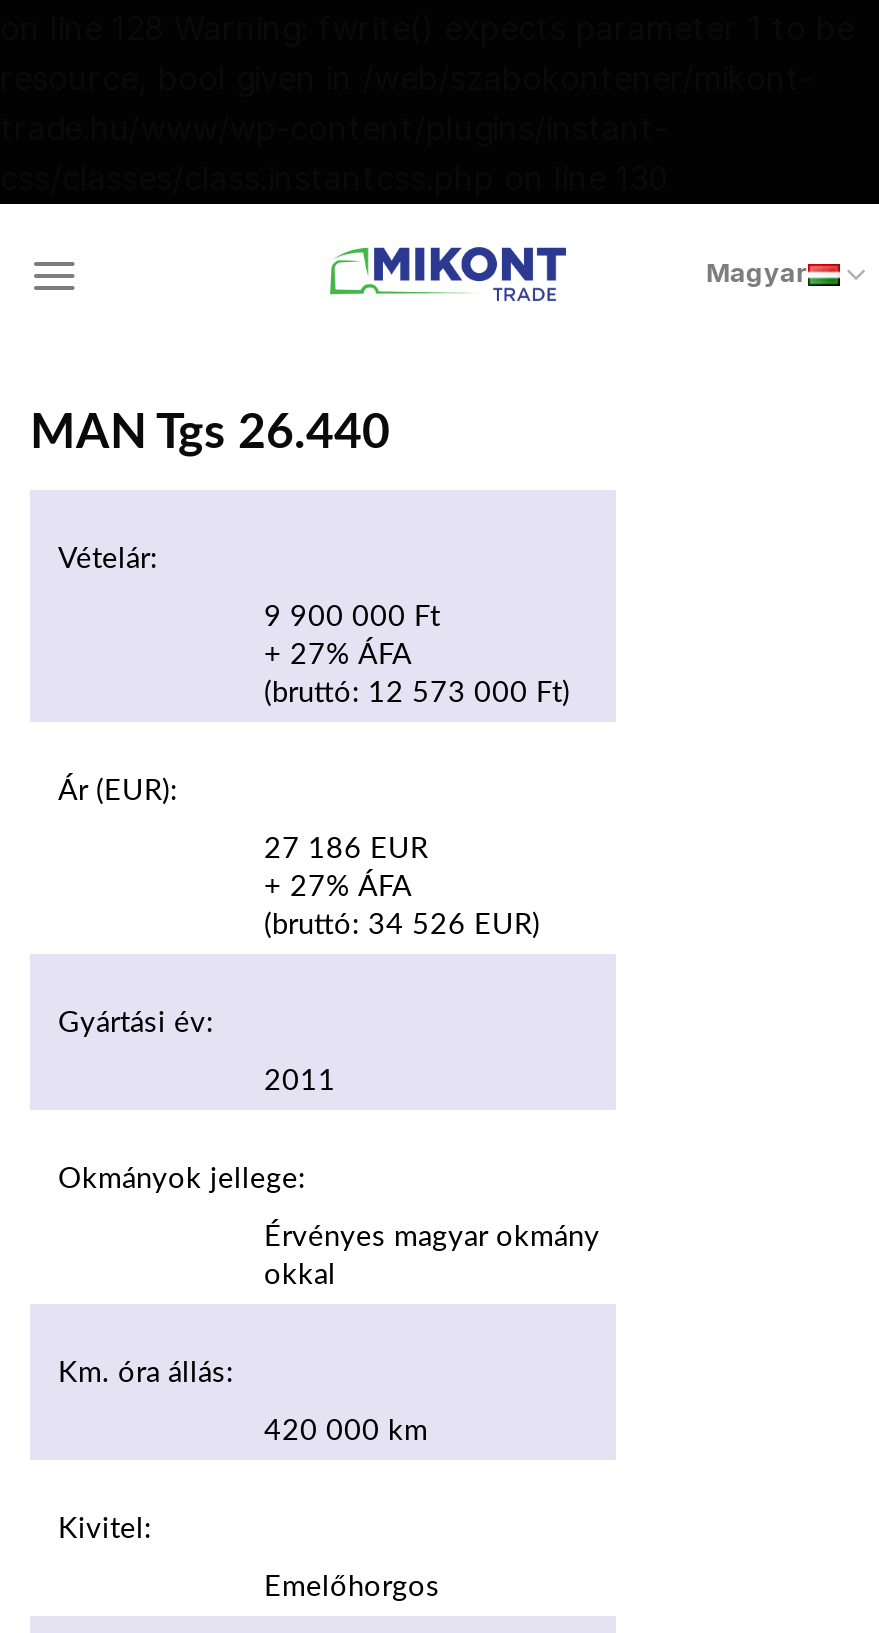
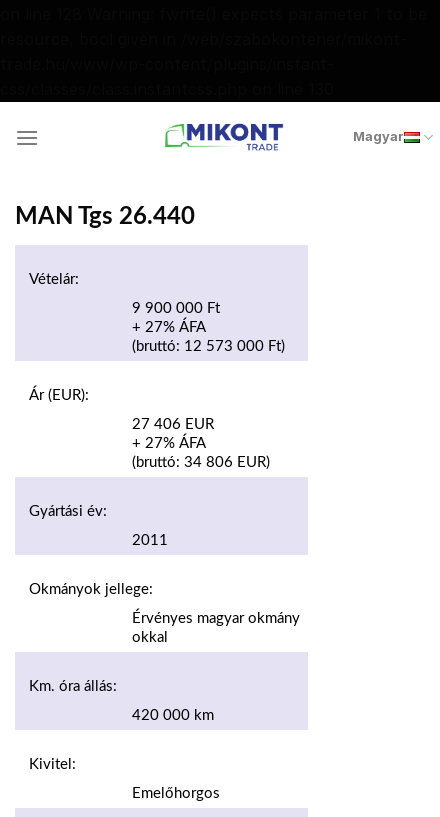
- 27 186 EUR
+ 27 406 EUR

- (bruttó: 34 526 EUR)
+ (bruttó: 34 806 EUR)
